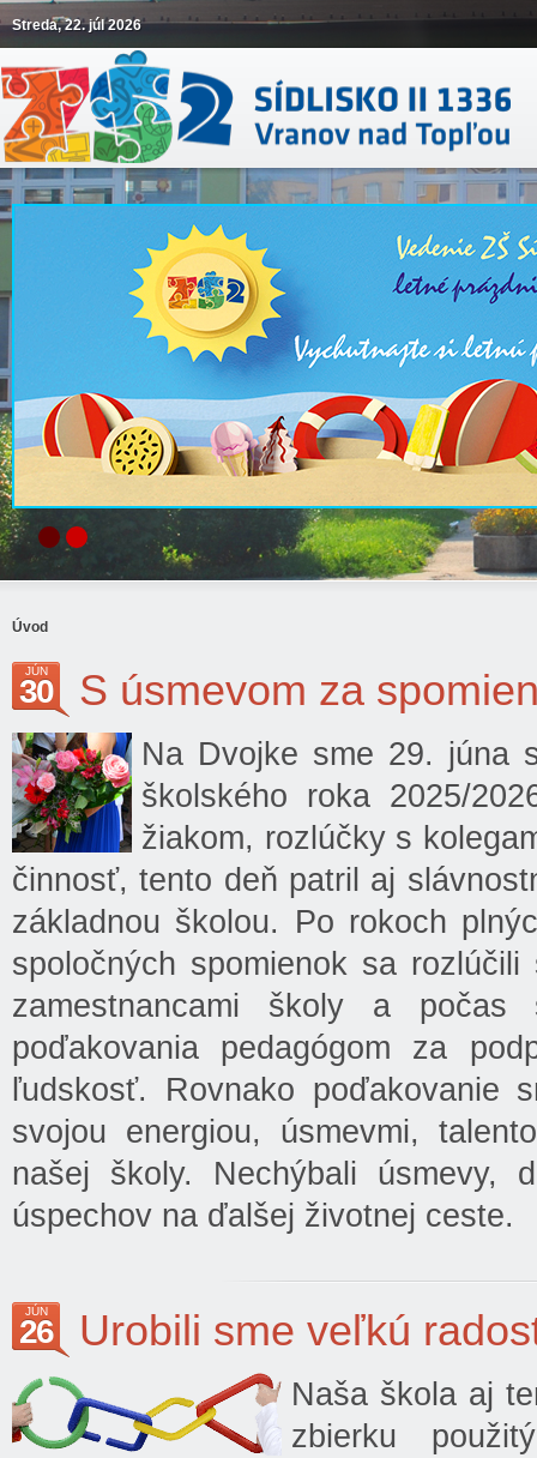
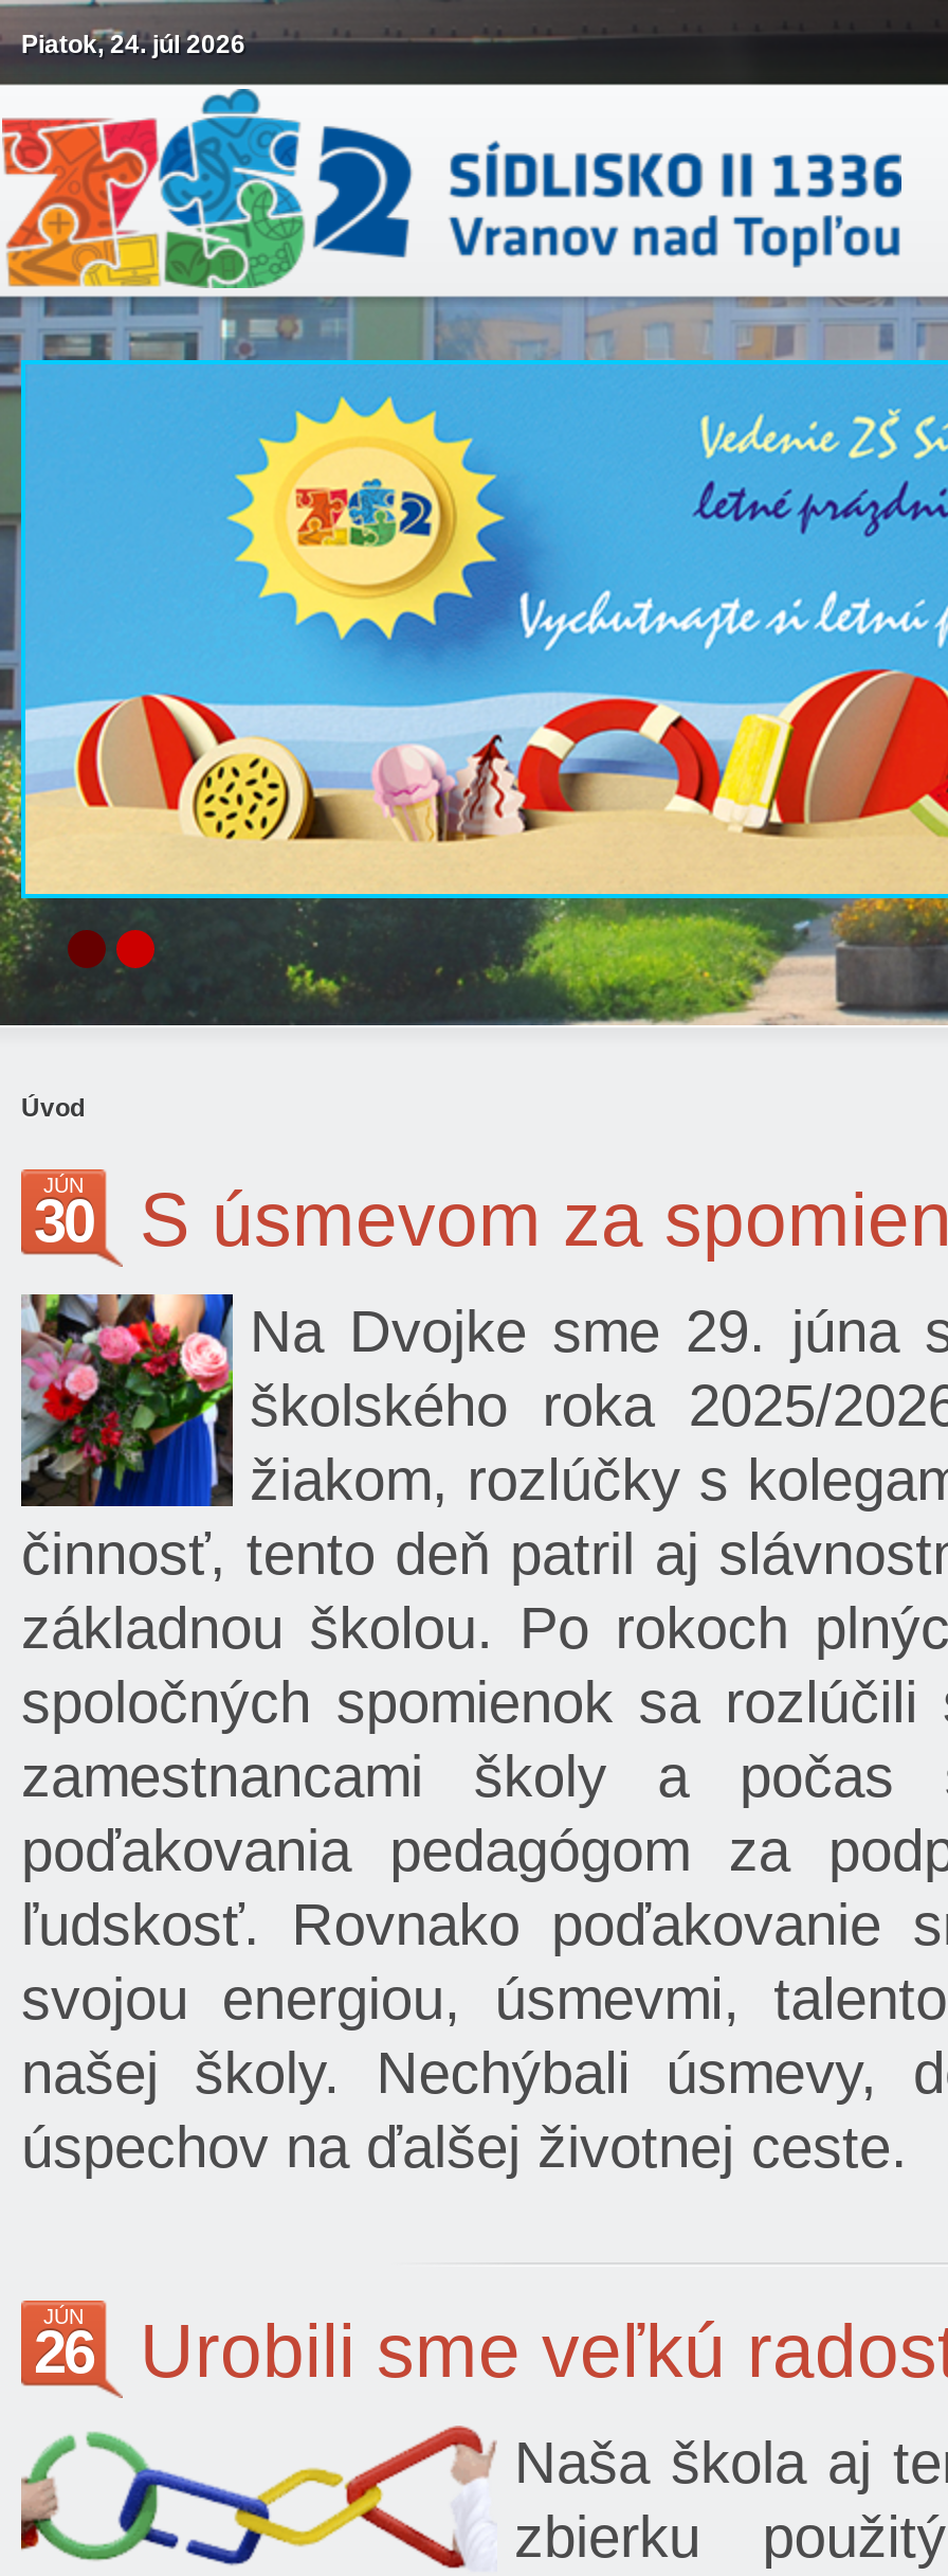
- Streda, 22. júl 2026
+ Piatok, 24. júl 2026
